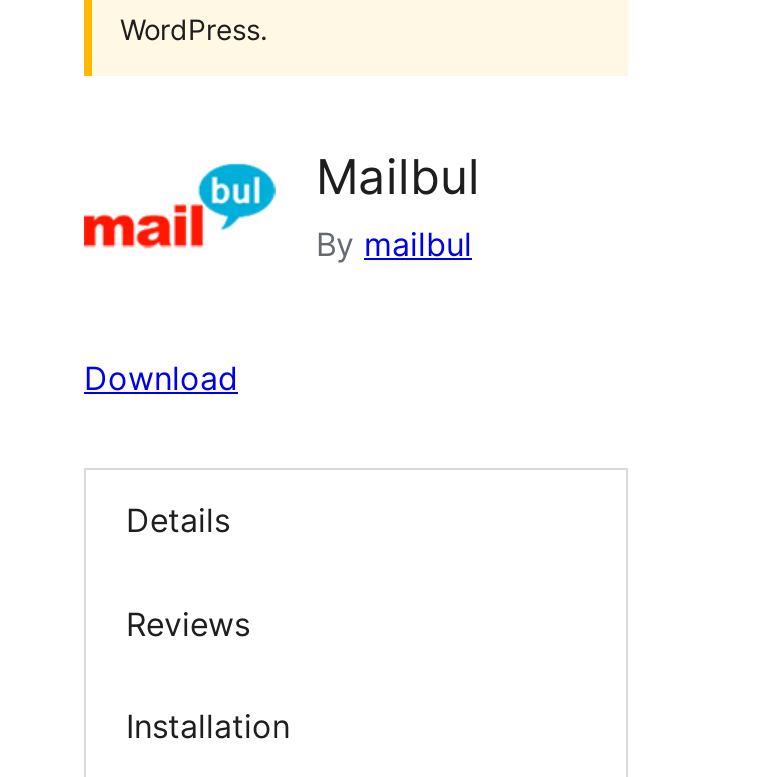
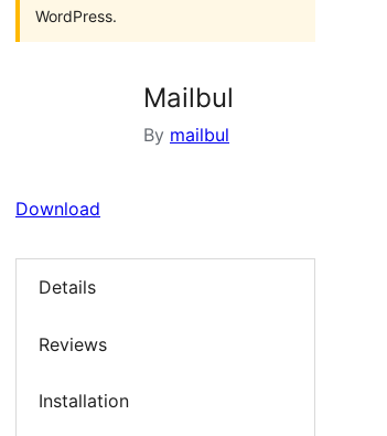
- [image]
